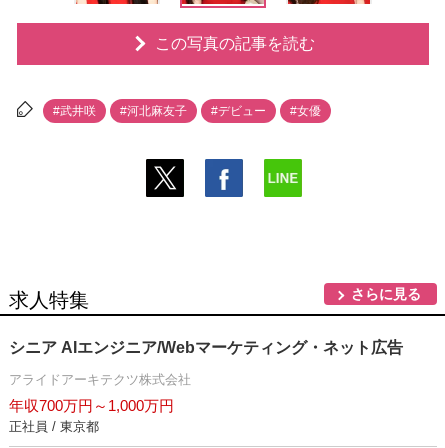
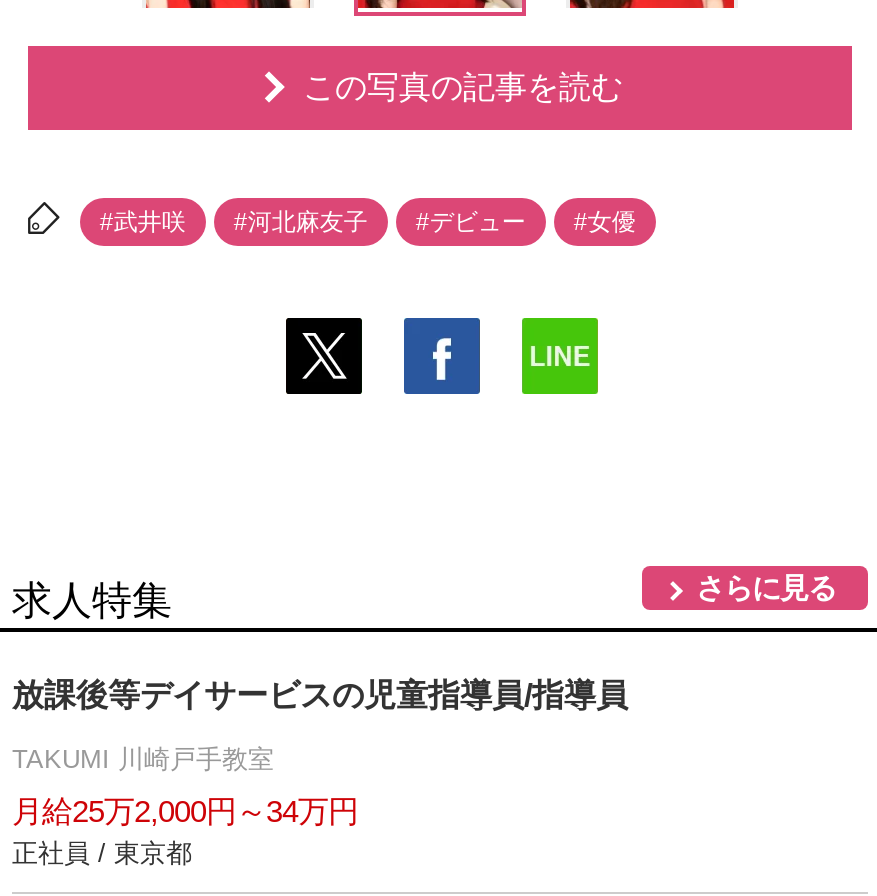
- シニア AIエンジニア/Webマーケティング・ネット広告
+ 放課後等デイサービスの児童指導員/指導員

- アライドアーキテクツ株式会社
+ TAKUMI 川崎戸手教室

- 年収700万円～1,000万円
+ 月給25万2,000円～34万円
